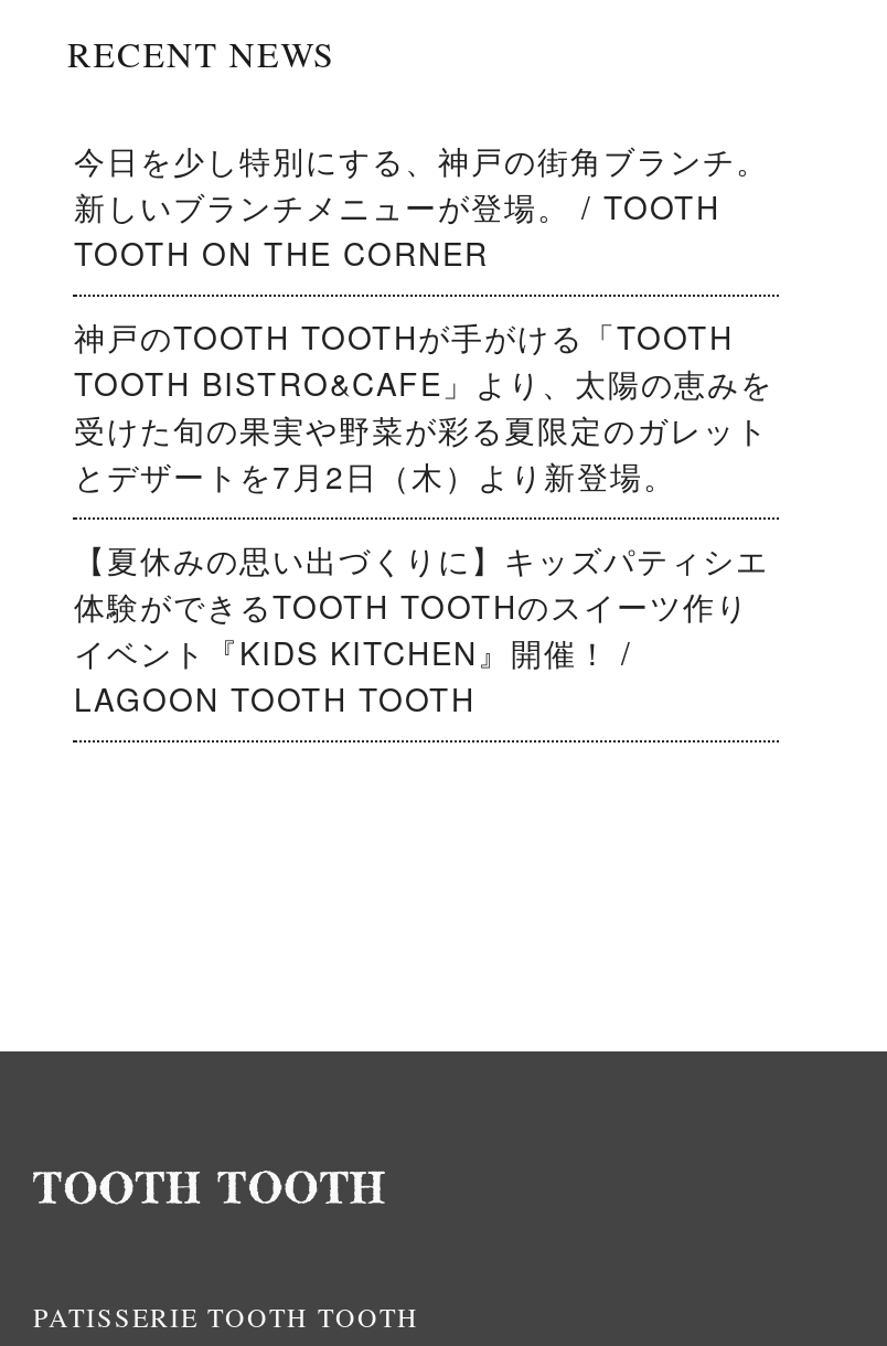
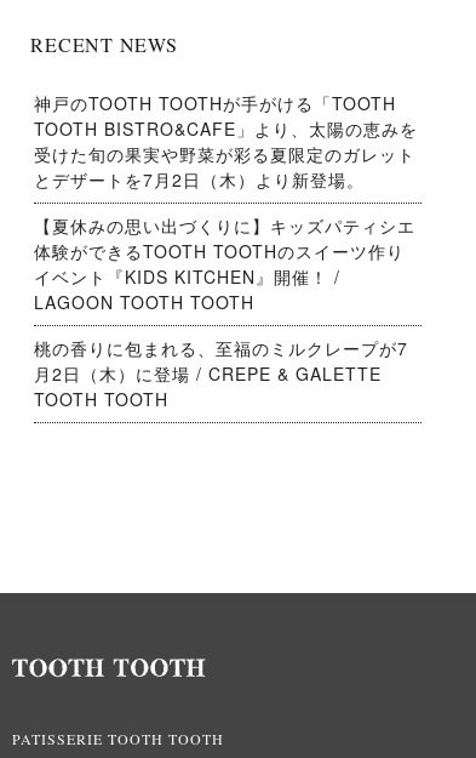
- 今日を少し特別にする、神戸の街角ブランチ。
- 新しいブランチメニューが登場。 / TOOTH
- TOOTH ON THE CORNER

moved up: 神戸のTOOTH TOOTHが手がける「TOOTH | TOOTH BISTRO&CAFE」より、太陽の恵みを | 受けた旬の果実や野菜が彩る夏限定のガレット | とデザートを7月2日（木）より新登場。 | 【夏休みの思い出づくりに】キッズパティシエ | 体験ができるTOOTH TOOTHのスイーツ作り | イベント『KIDS KITCHEN』開催！ / | LAGOON TOOTH TOOTH

+ 桃の香りに包まれる、至福のミルクレープが7
+ 月2日（木）に登場 / CREPE & GALETTE
+ TOOTH TOOTH
